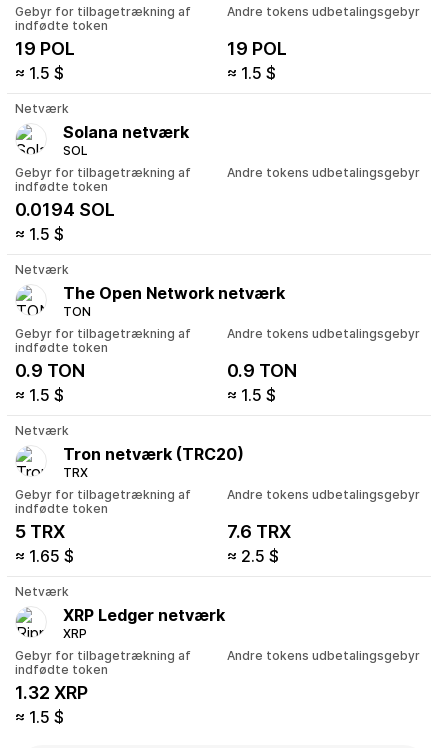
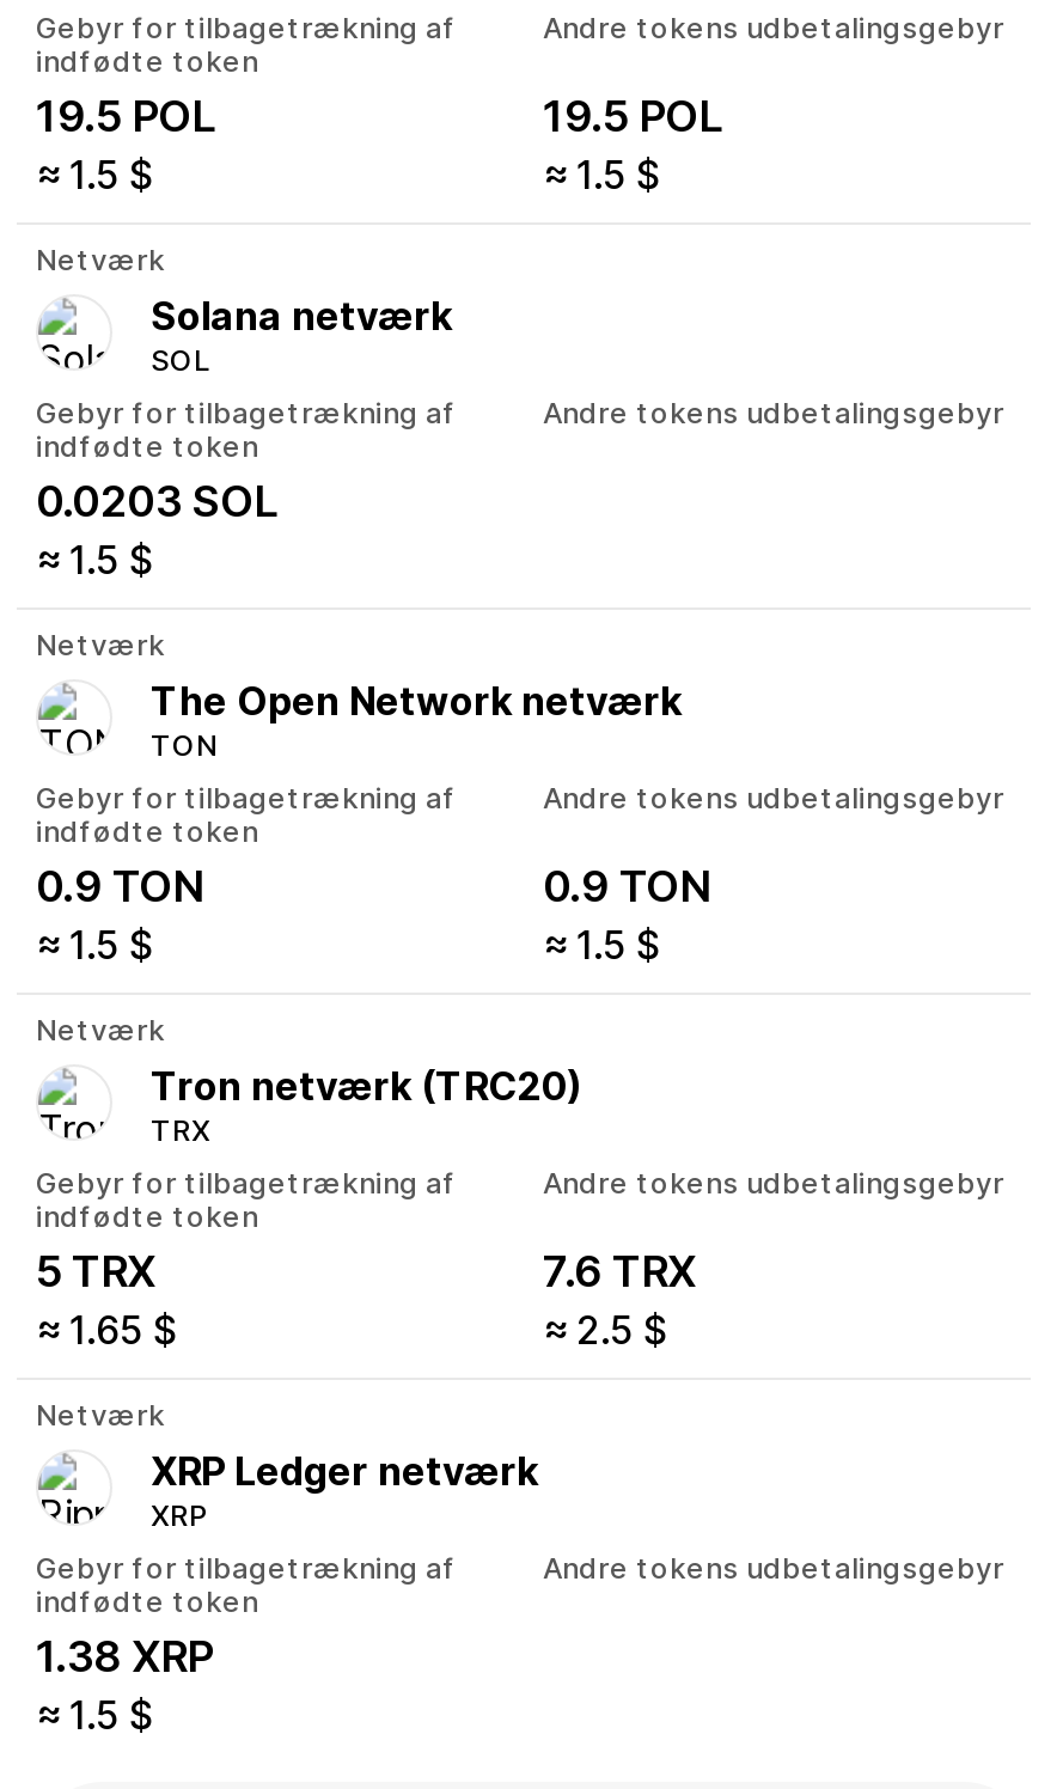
- 19 POL
+ 19.5 POL

- 19 POL
+ 19.5 POL

- 0.0194 SOL
+ 0.0203 SOL

- 1.32 XRP
+ 1.38 XRP
